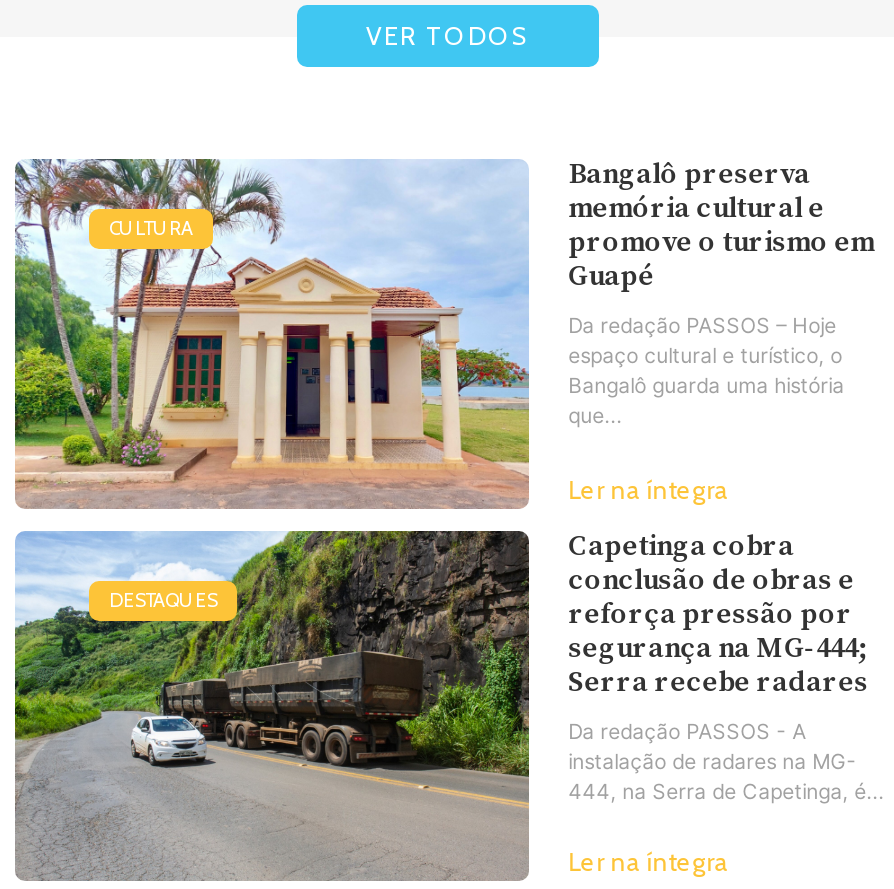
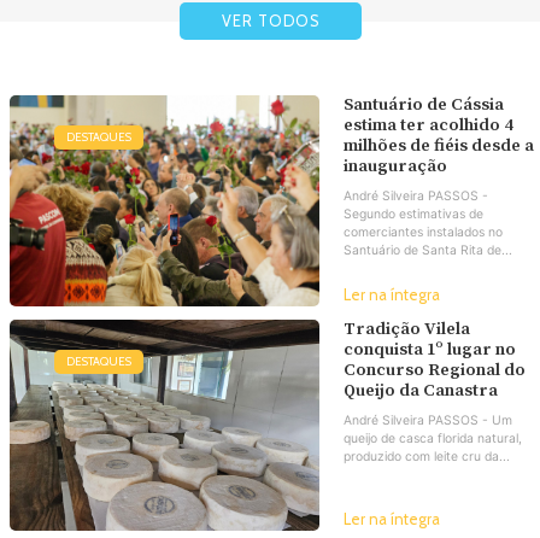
- [image]
- CULTURA
+ [image]
+ DESTAQUES

- Bangalô preserva
- memória cultural e
- promove o turismo em
- Guapé
+ Santuário de Cássia
+ estima ter acolhido 4
+ milhões de fiéis desde a
+ inauguração

- Da redação PASSOS – Hoje
- espaço cultural e turístico, o
- Bangalô guarda uma história
- que...
+ André Silveira PASSOS -
+ Segundo estimativas de
+ comerciantes instalados no
+ Santuário de Santa Rita de...

- [image]
- Capetinga cobra
- conclusão de obras e
- reforça pressão por
- segurança na MG-444;
- Serra recebe radares
+ [image]
+ Tradição Vilela
+ conquista 1º lugar no
+ Concurso Regional do
+ Queijo da Canastra

- Da redação PASSOS - A
- instalação de radares na MG-
- 444, na Serra de Capetinga, é...
+ André Silveira PASSOS - Um
+ queijo de casca florida natural,
+ produzido com leite cru da...
